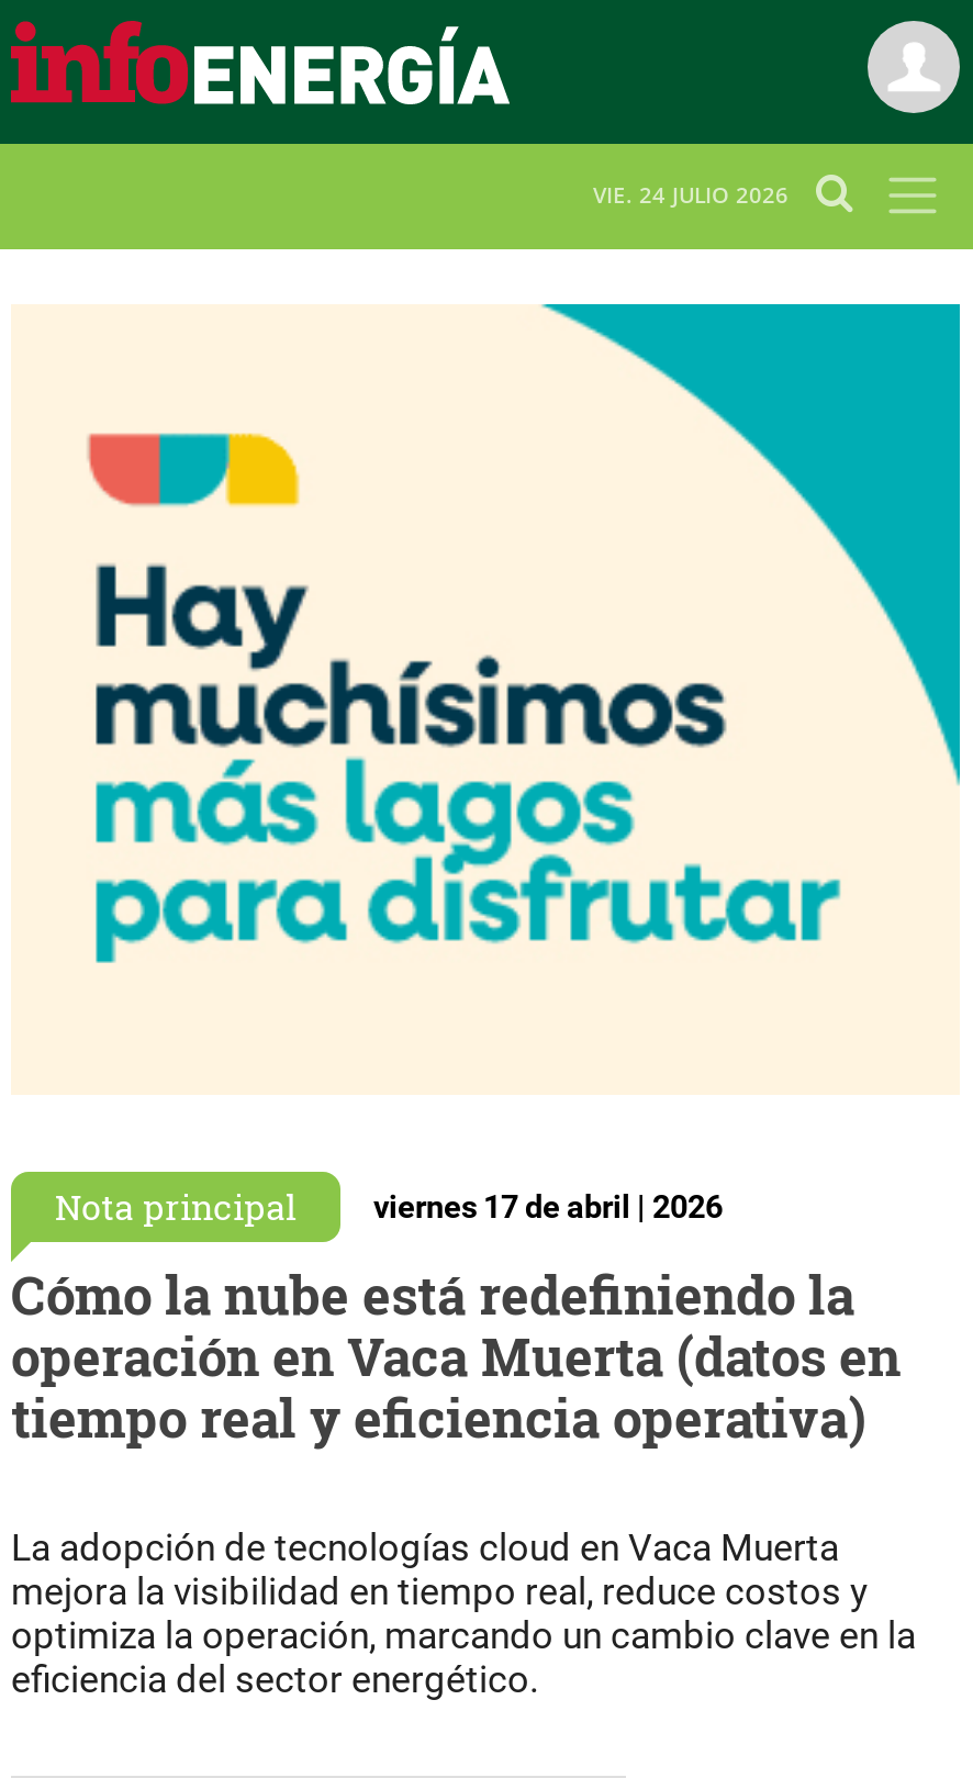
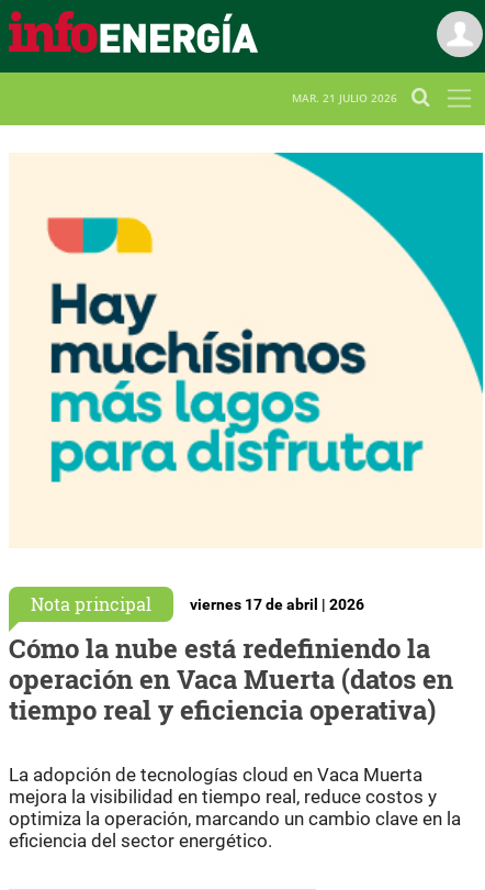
- VIE. 24 JULIO 2026
+ MAR. 21 JULIO 2026
